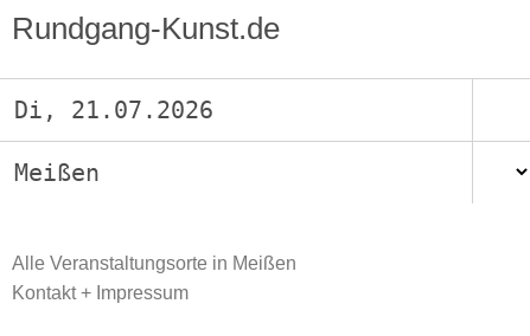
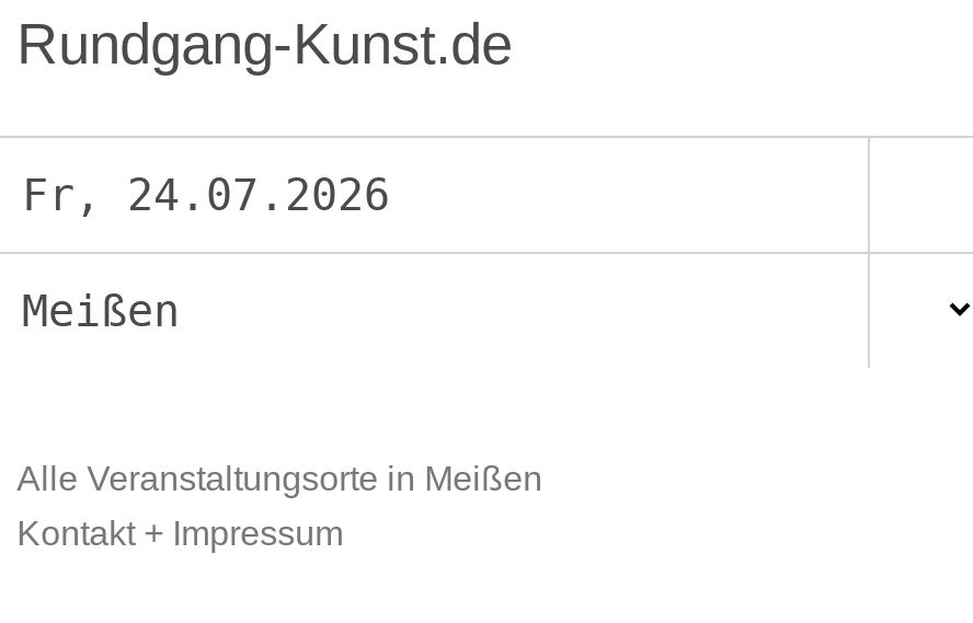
- Di, 21.07.2026
+ Fr, 24.07.2026
